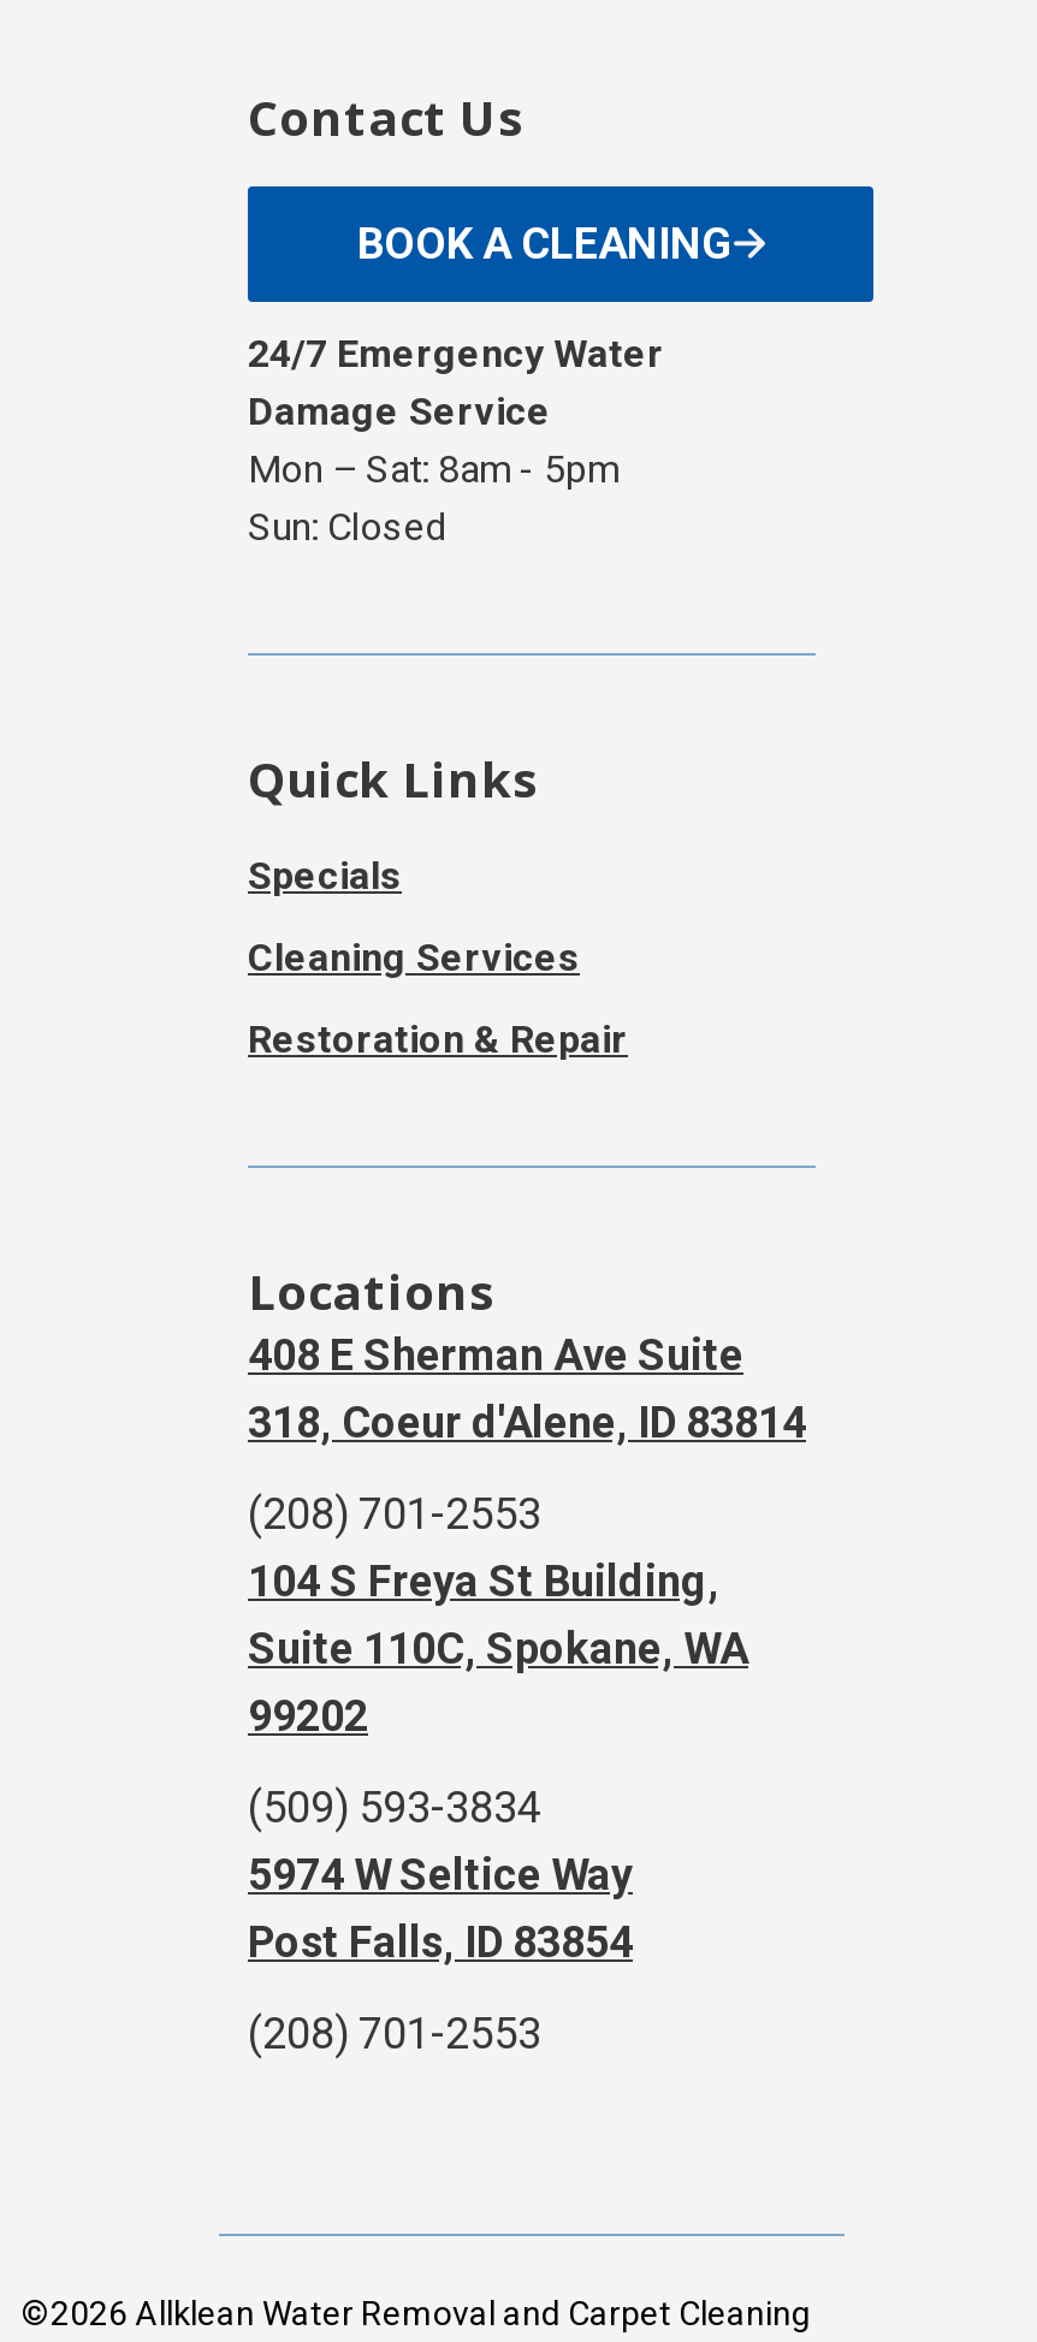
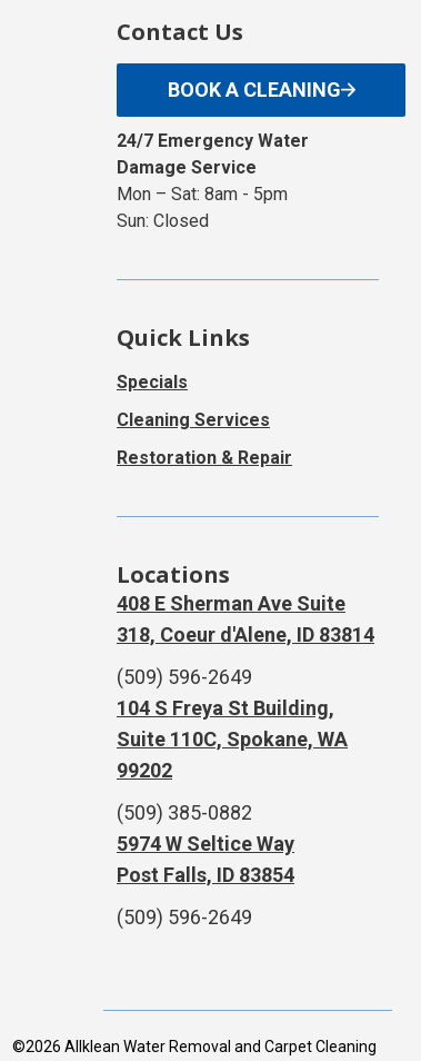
- (208) 701-2553
+ (509) 596-2649

- (509) 593-3834
+ (509) 385-0882

- (208) 701-2553
+ (509) 596-2649
